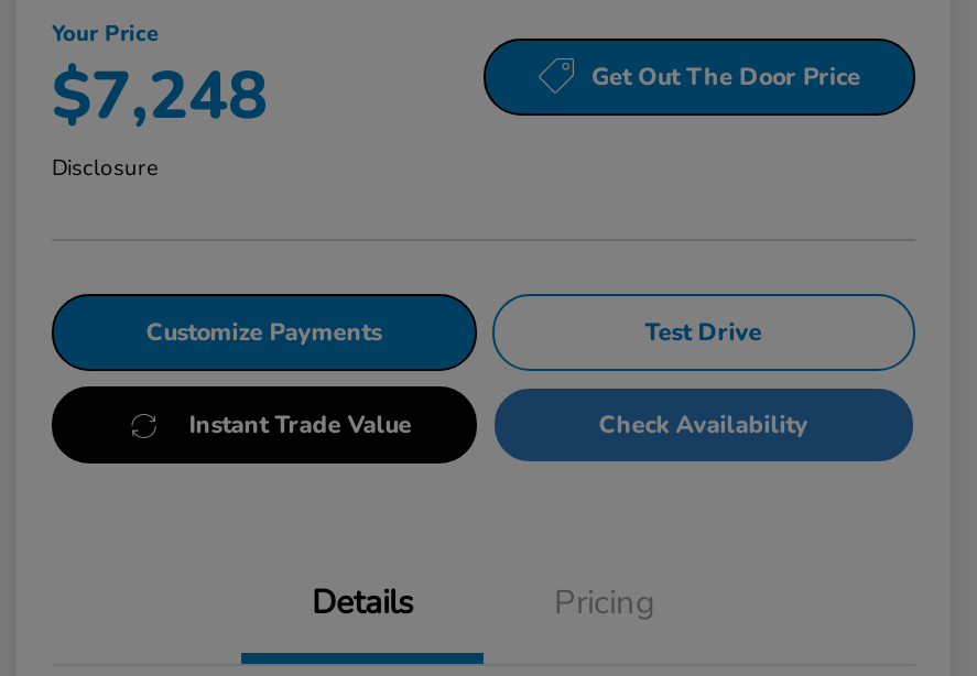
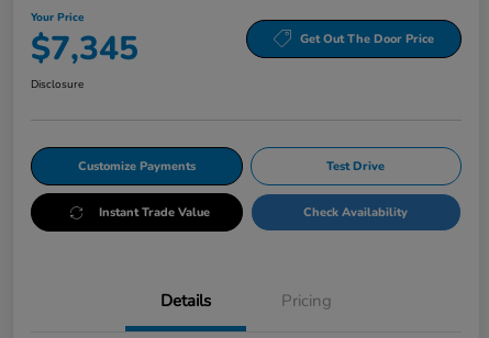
- $7,248
+ $7,345
